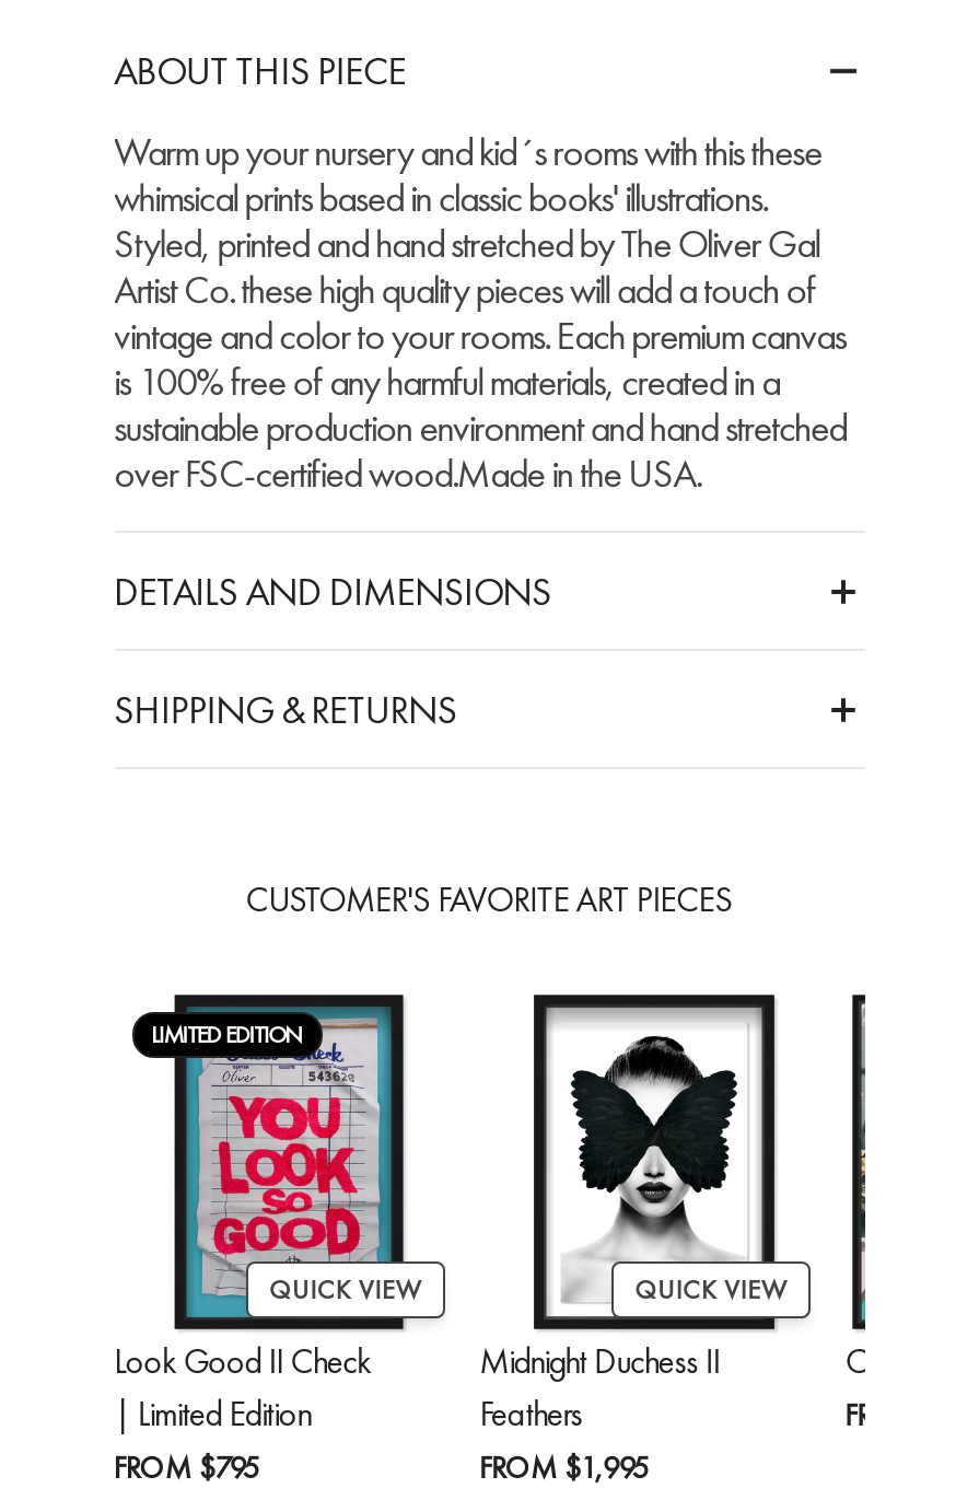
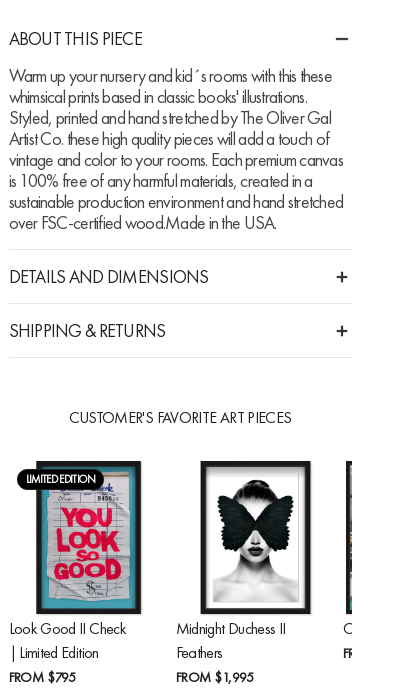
- QUICK VIEW

- QUICK VIEW
